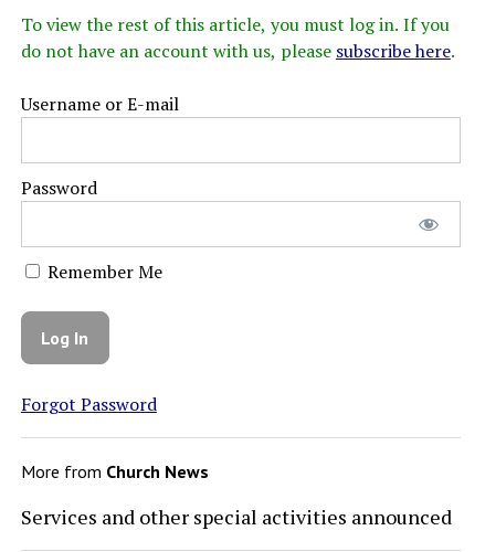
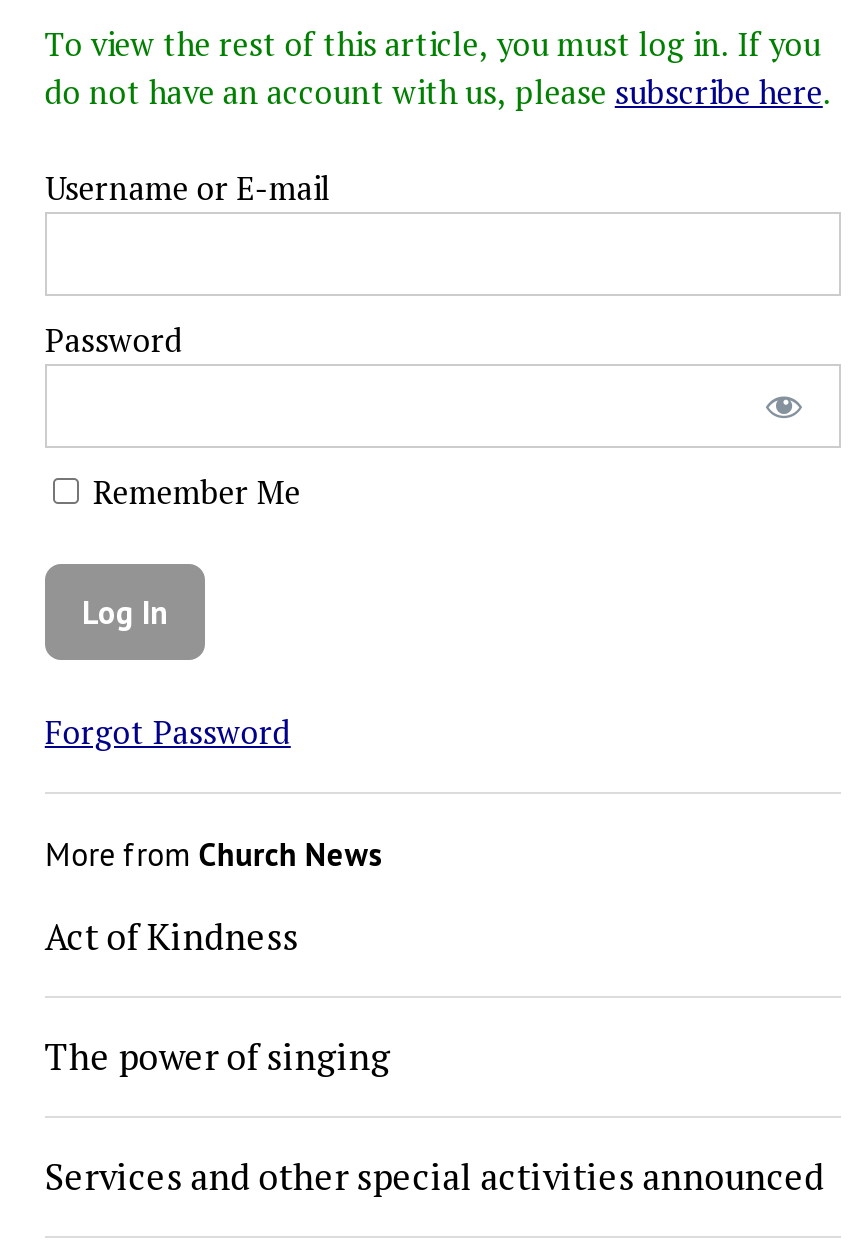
+ Act of Kindness
+ The power of singing
